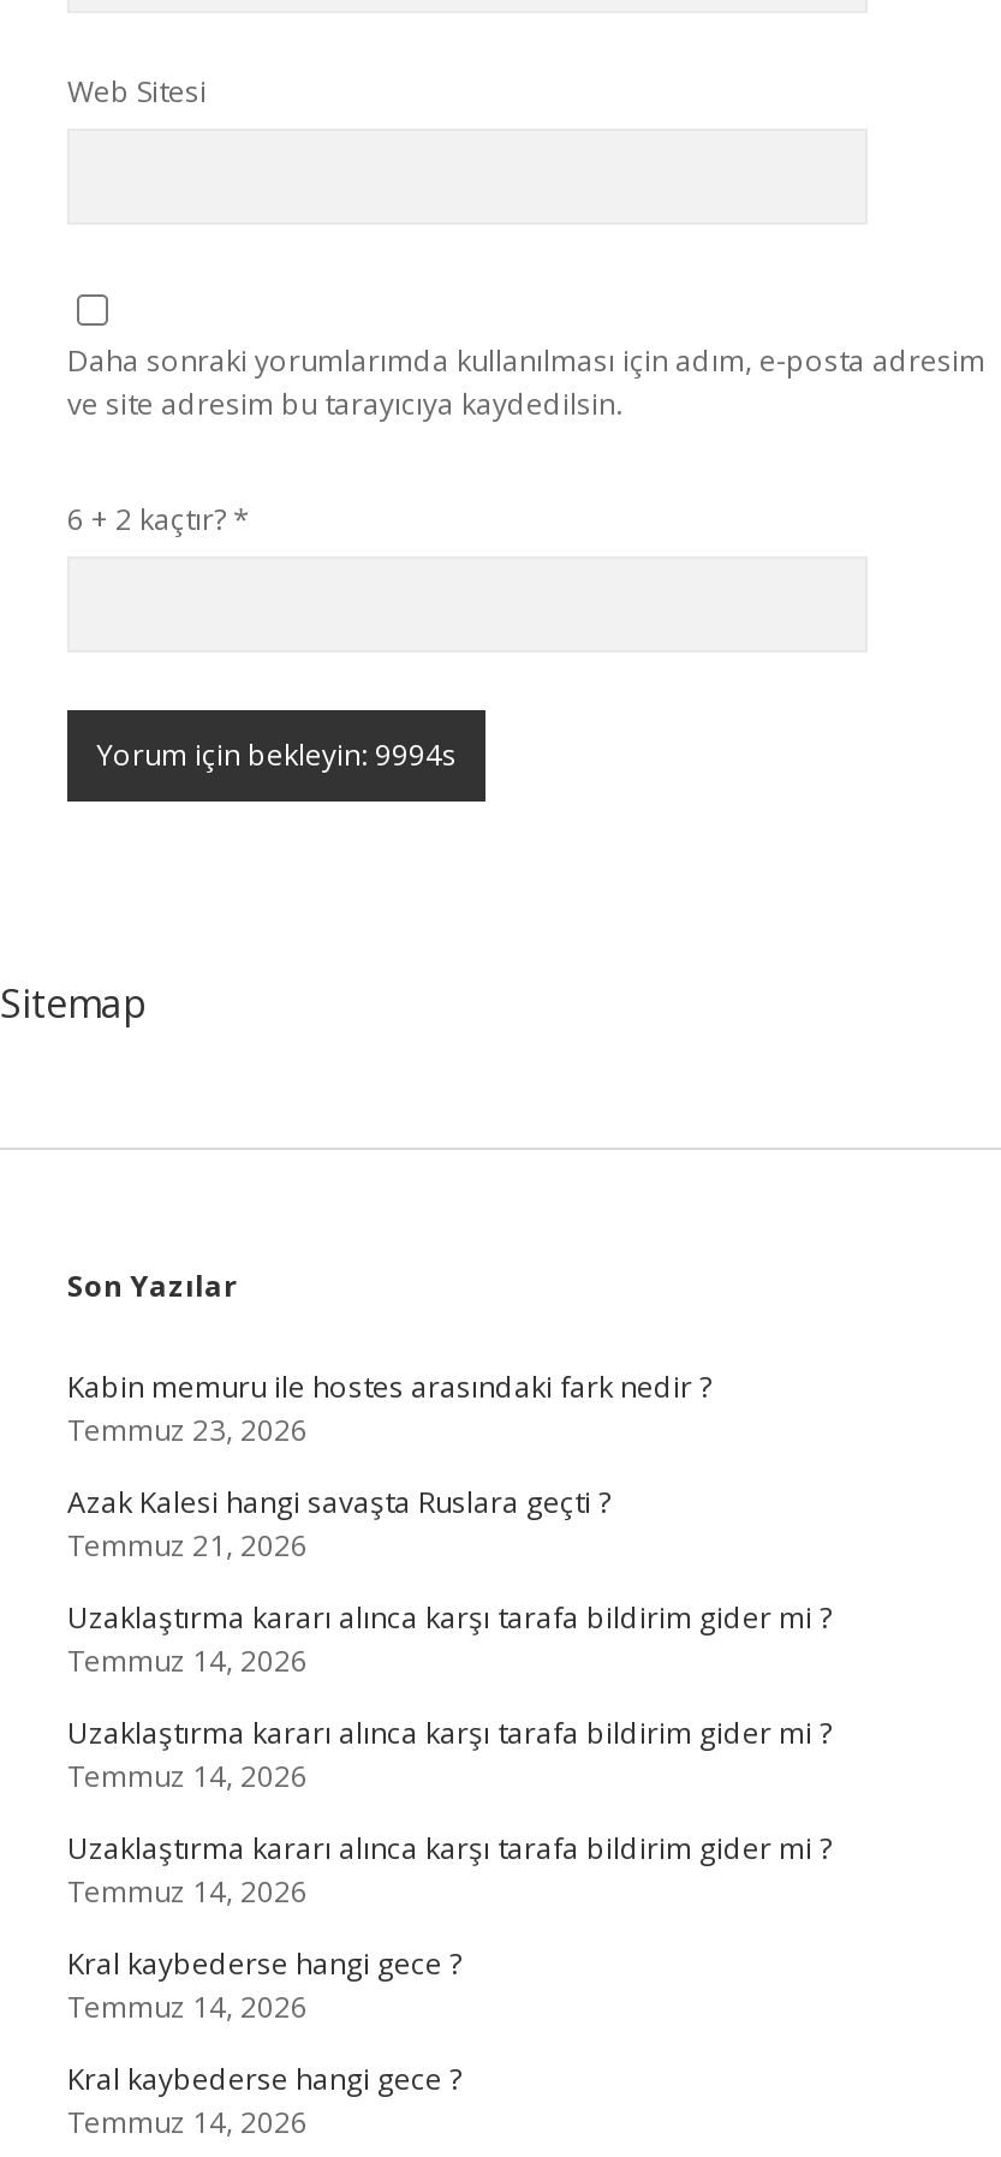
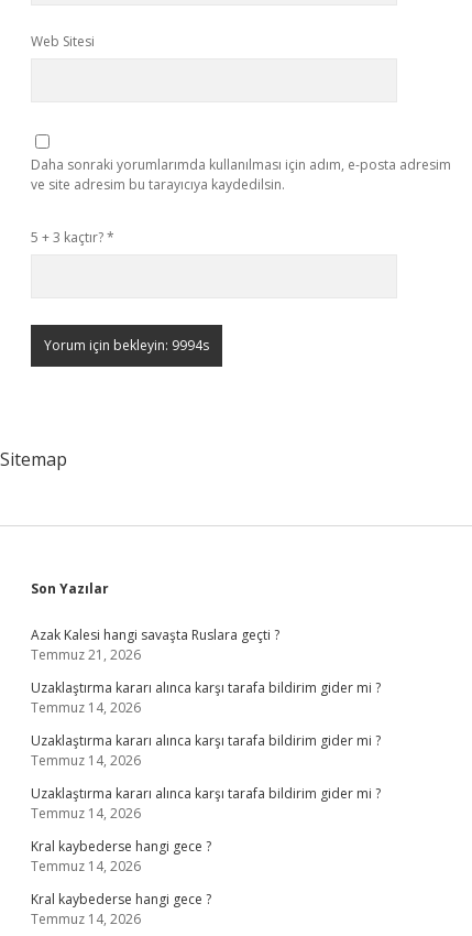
- 6 + 2 kaçtır? *
+ 5 + 3 kaçtır? *

- Kabin memuru ile hostes arasındaki fark nedir ?
- Temmuz 23, 2026
